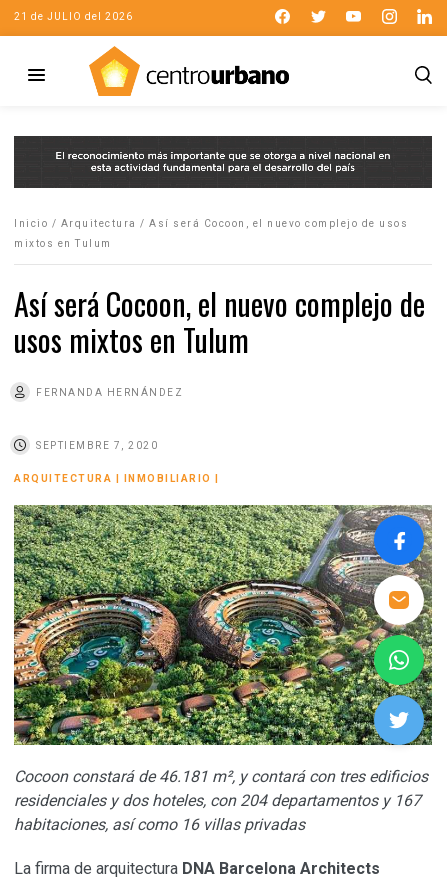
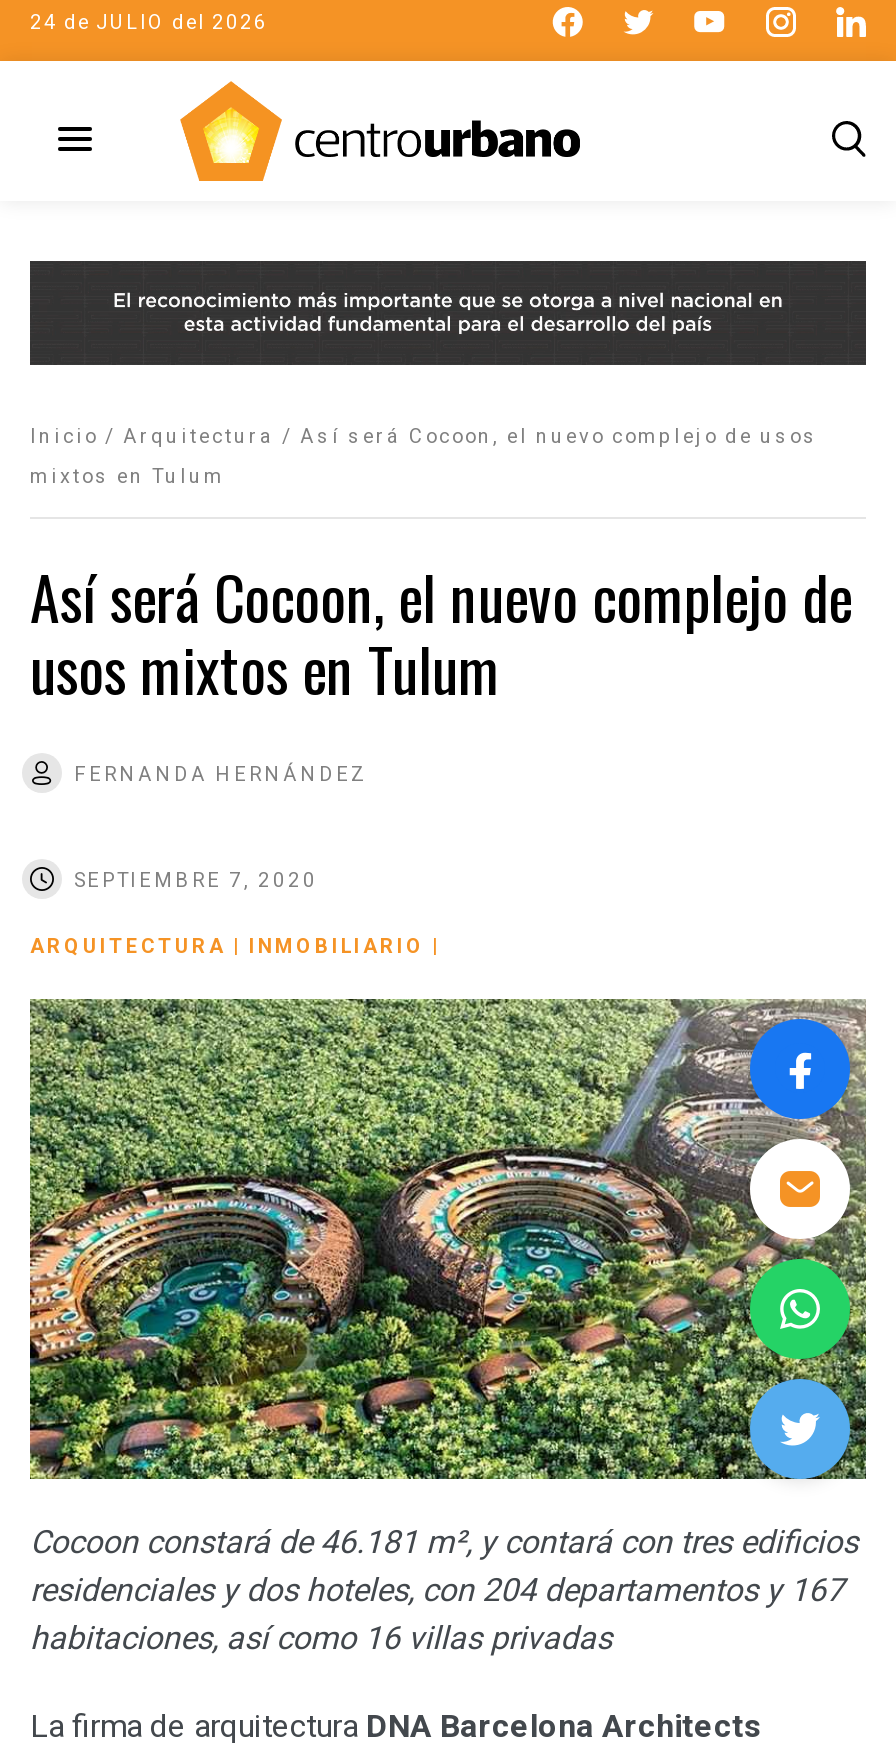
- 21 de JULIO del 2026
+ 24 de JULIO del 2026
